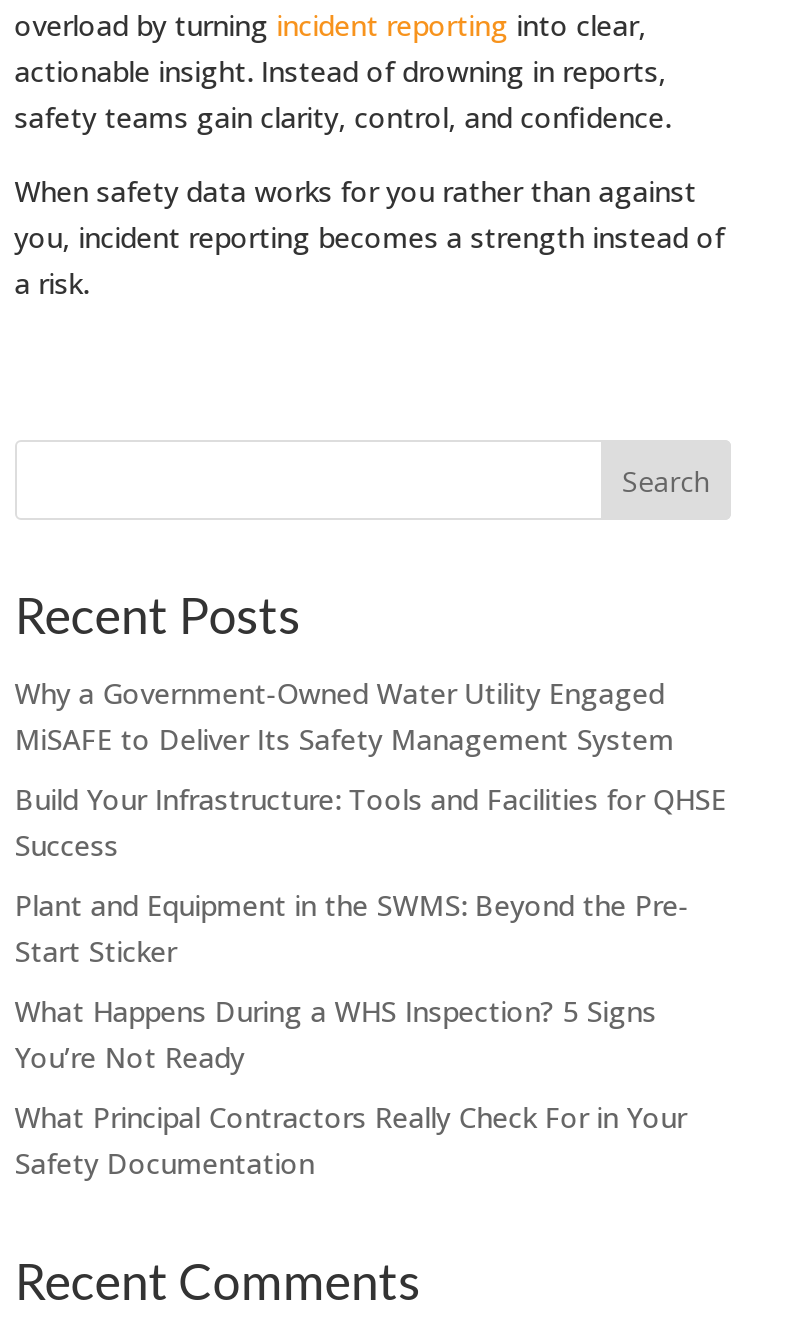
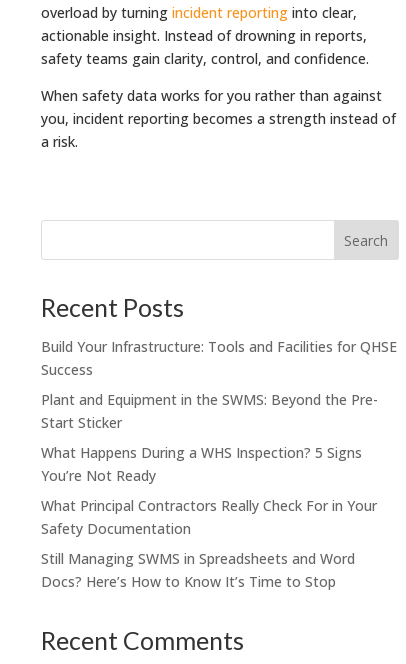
- Why a Government-Owned Water Utility Engaged
- MiSAFE to Deliver Its Safety Management System

moved up: Build Your Infrastructure: Tools and Facilities for QHSE | Success | Plant and Equipment in the SWMS: Beyond the Pre- | Start Sticker | What Happens During a WHS Inspection? 5 Signs | You’re Not Ready | What Principal Contractors Really Check For in Your | Safety Documentation

+ Still Managing SWMS in Spreadsheets and Word
+ Docs? Here’s How to Know It’s Time to Stop
